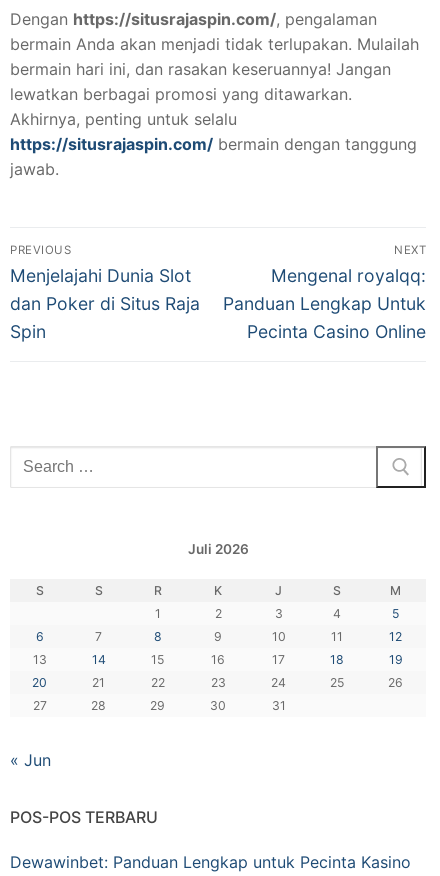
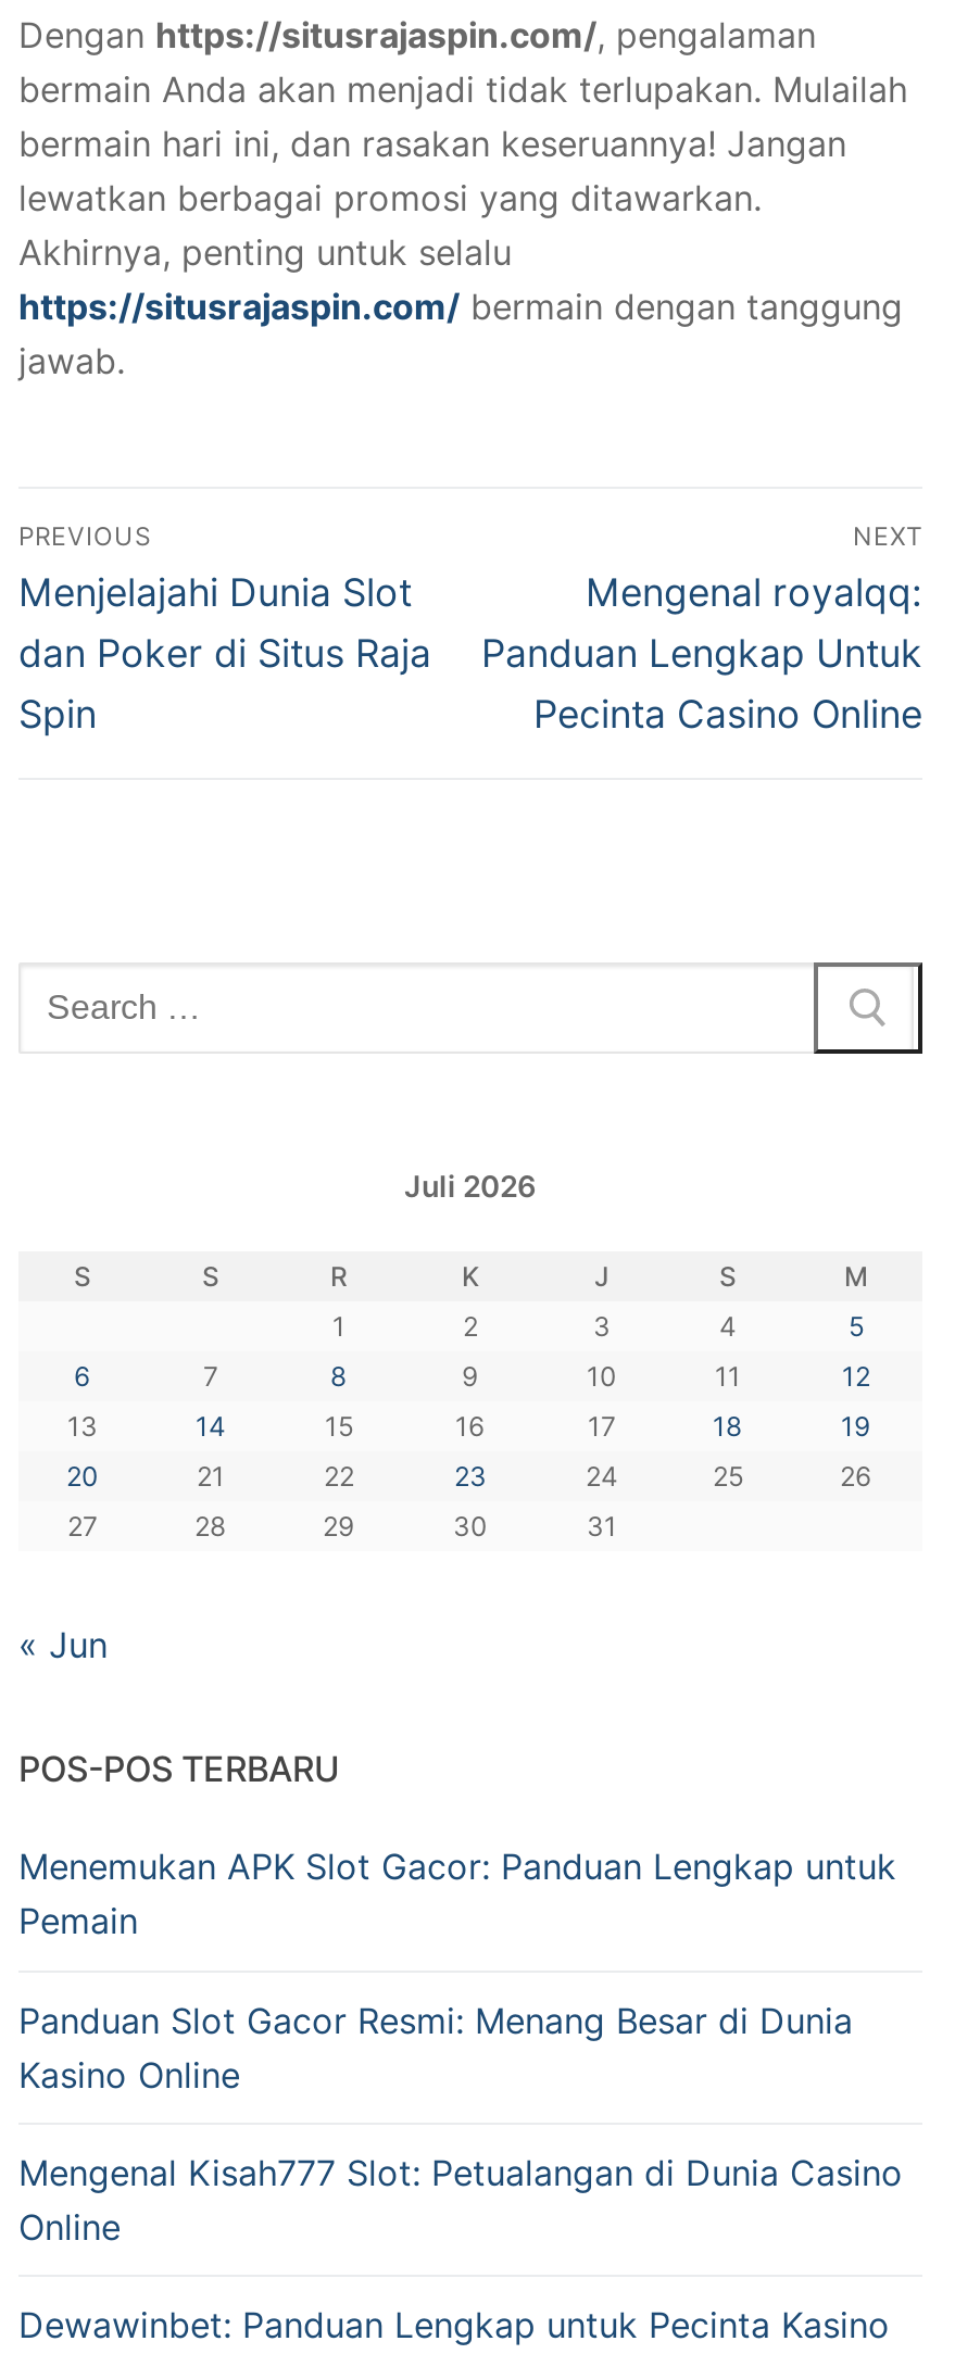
+ Menemukan APK Slot Gacor: Panduan Lengkap untuk
+ Pemain
+ Panduan Slot Gacor Resmi: Menang Besar di Dunia
+ Kasino Online
+ Mengenal Kisah777 Slot: Petualangan di Dunia Casino
+ Online
